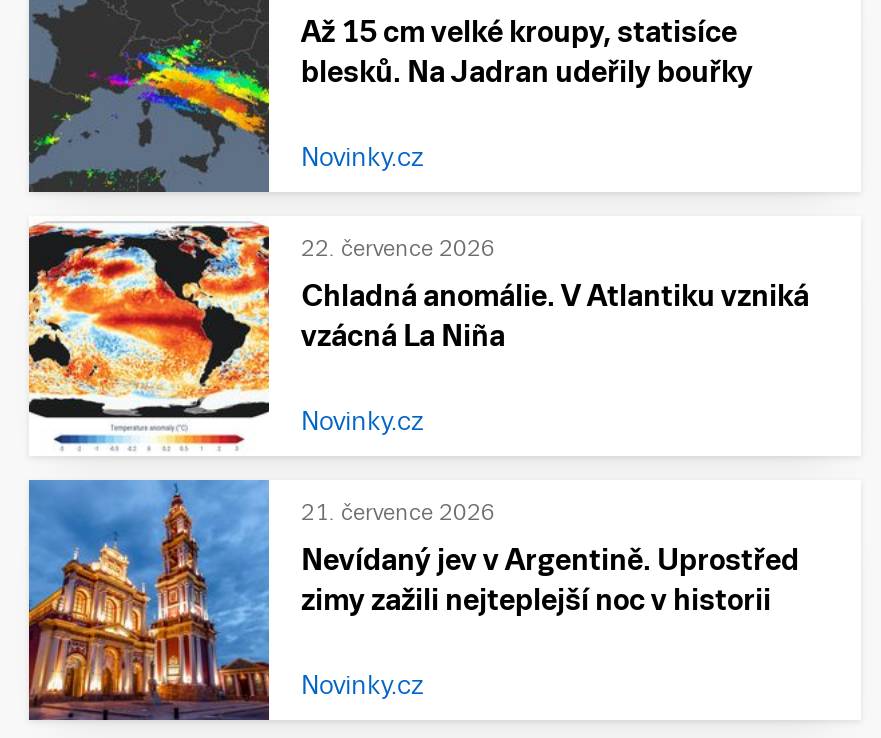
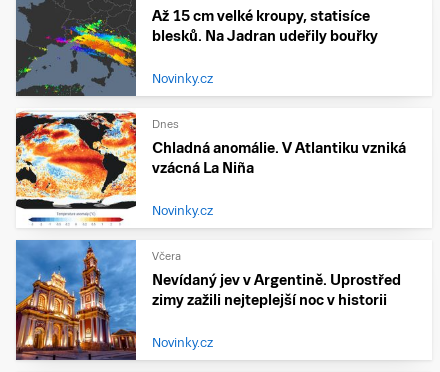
- 22. července 2026
+ Dnes

- 21. července 2026
+ Včera
